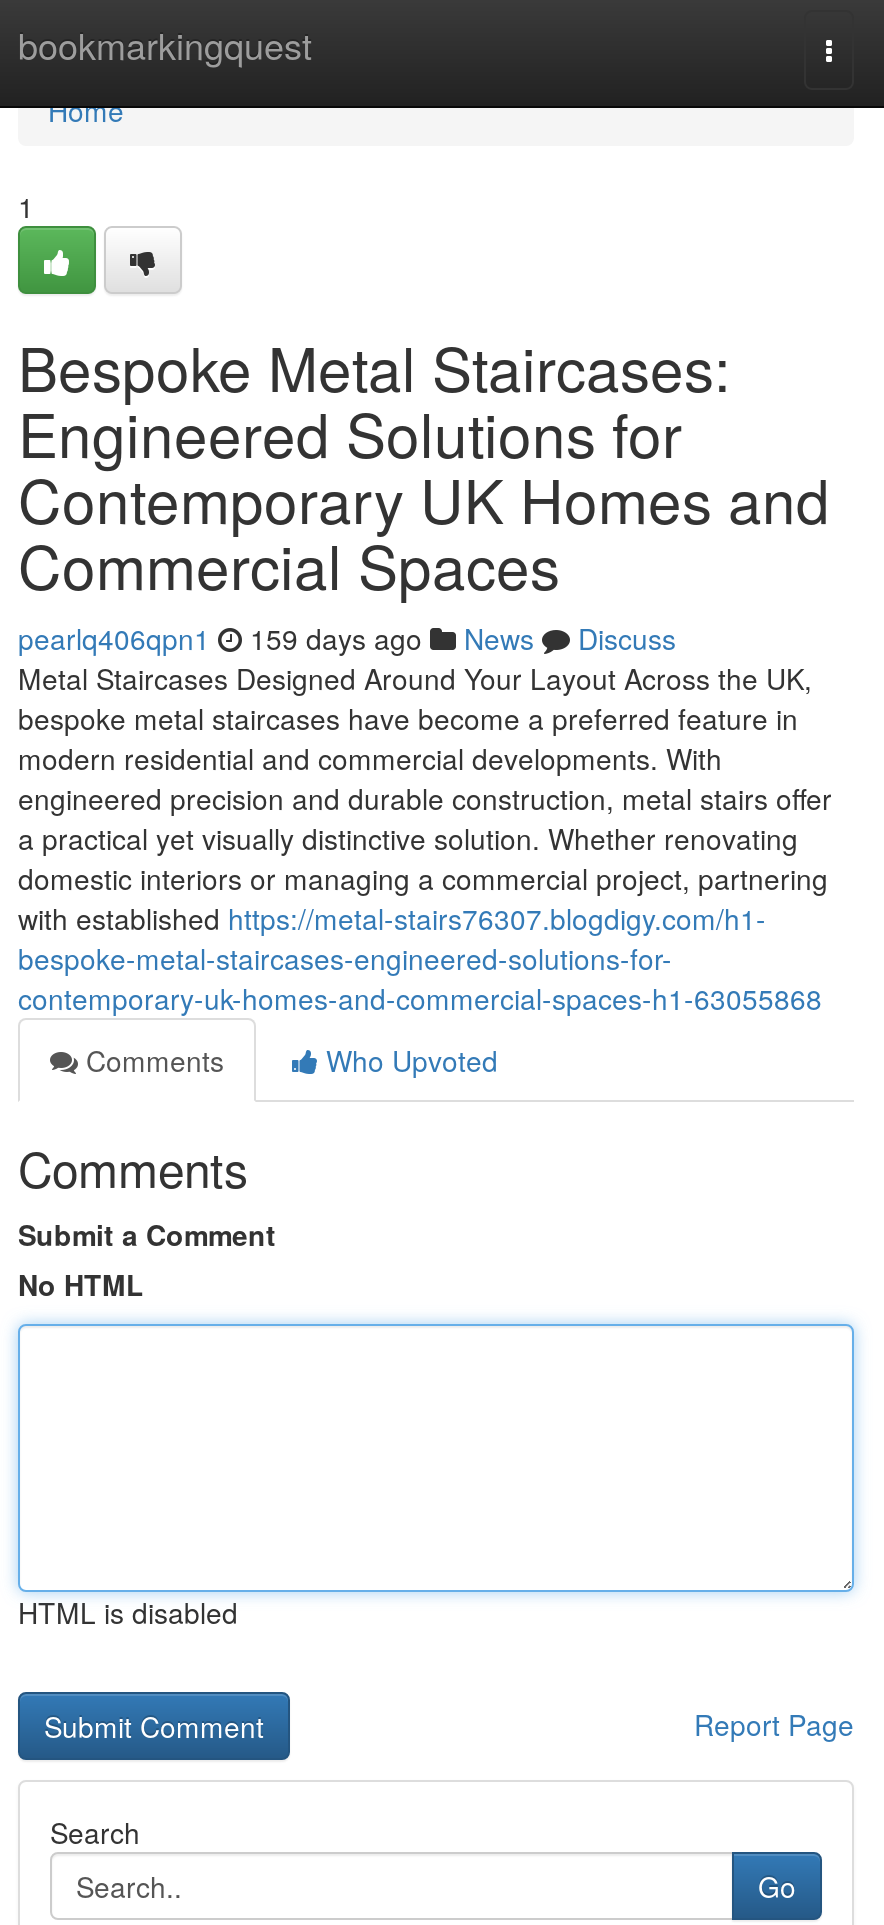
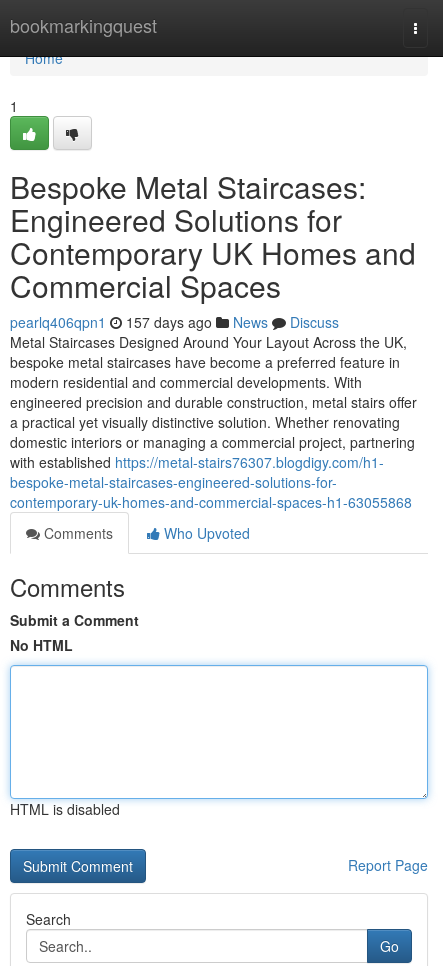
- pearlq406qpn1 159 days ago News Discuss
+ pearlq406qpn1 157 days ago News Discuss
